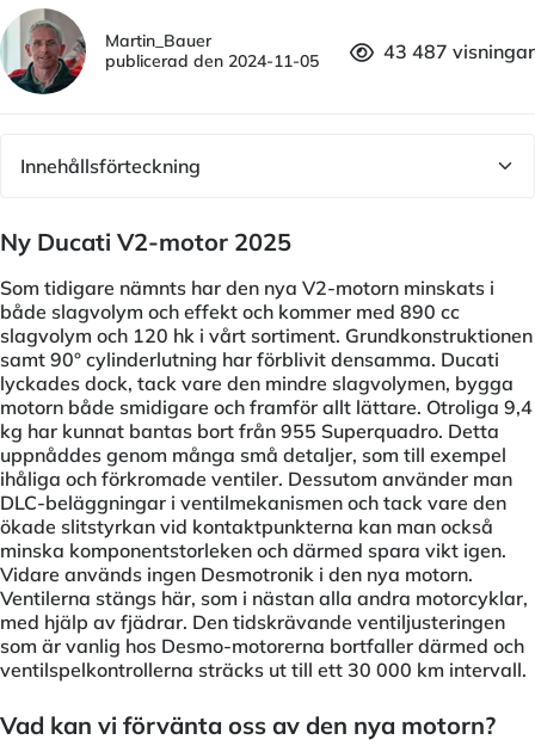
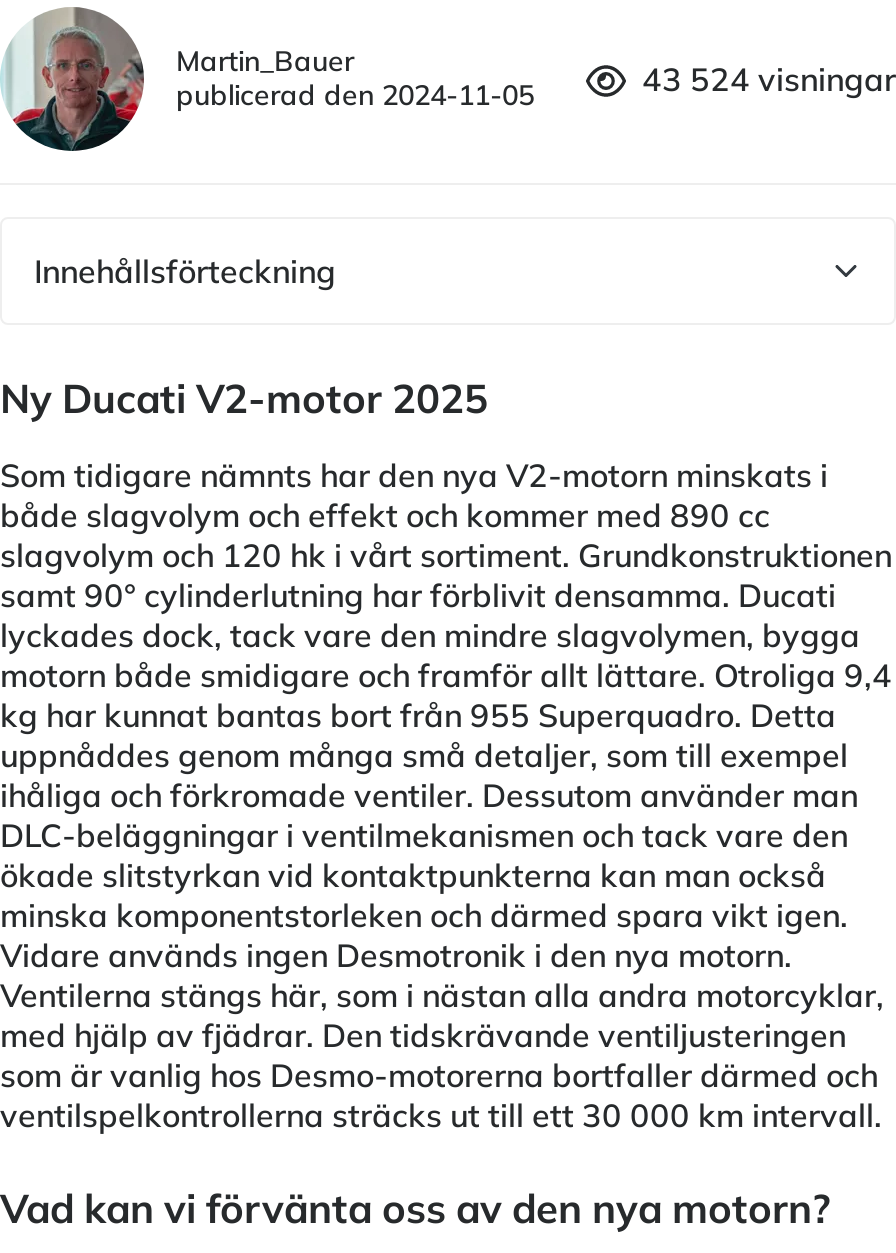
- 43 487 visningar
+ 43 524 visningar
